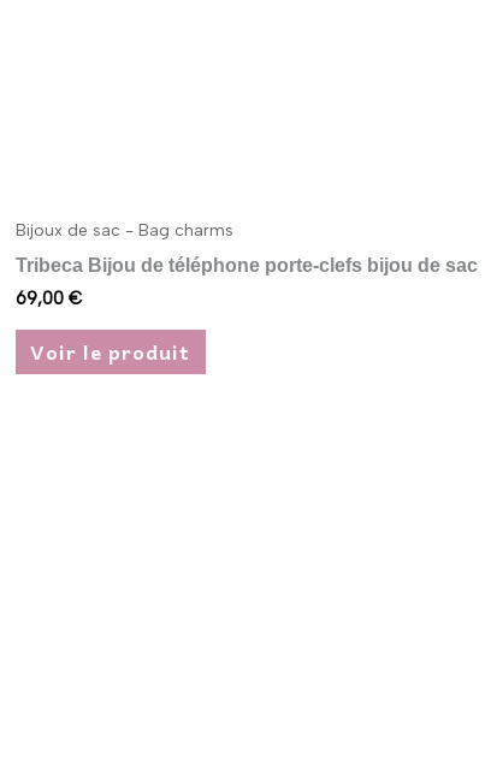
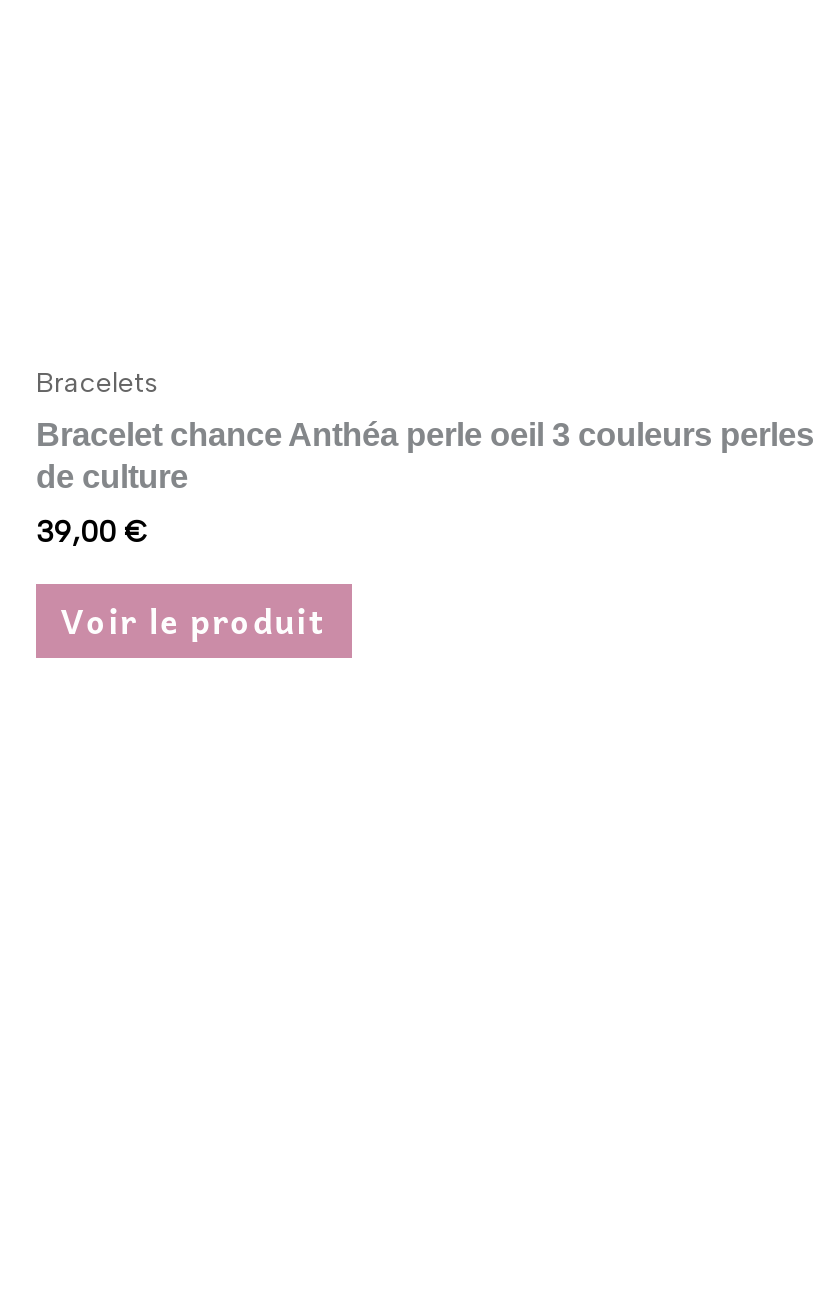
- Bijoux de sac - Bag charms
+ Bracelets

- Tribeca Bijou de téléphone porte-clefs bijou de sac
+ Bracelet chance Anthéa perle oeil 3 couleurs perles
+ de culture

- 69,00 €
+ 39,00 €
